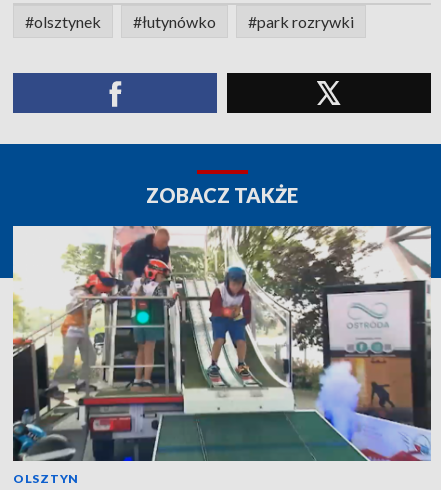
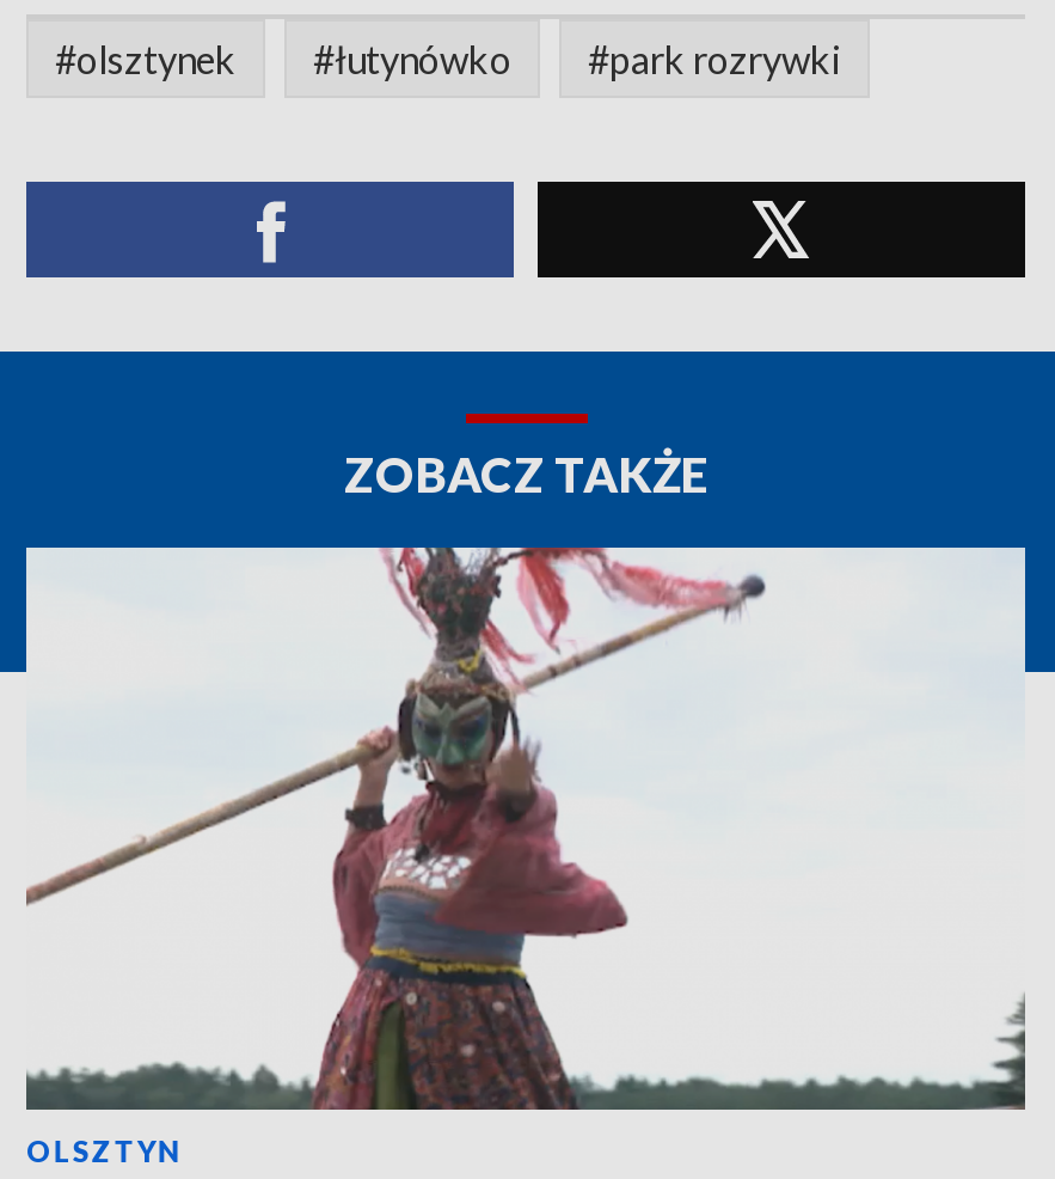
- [image]
+ [image]
